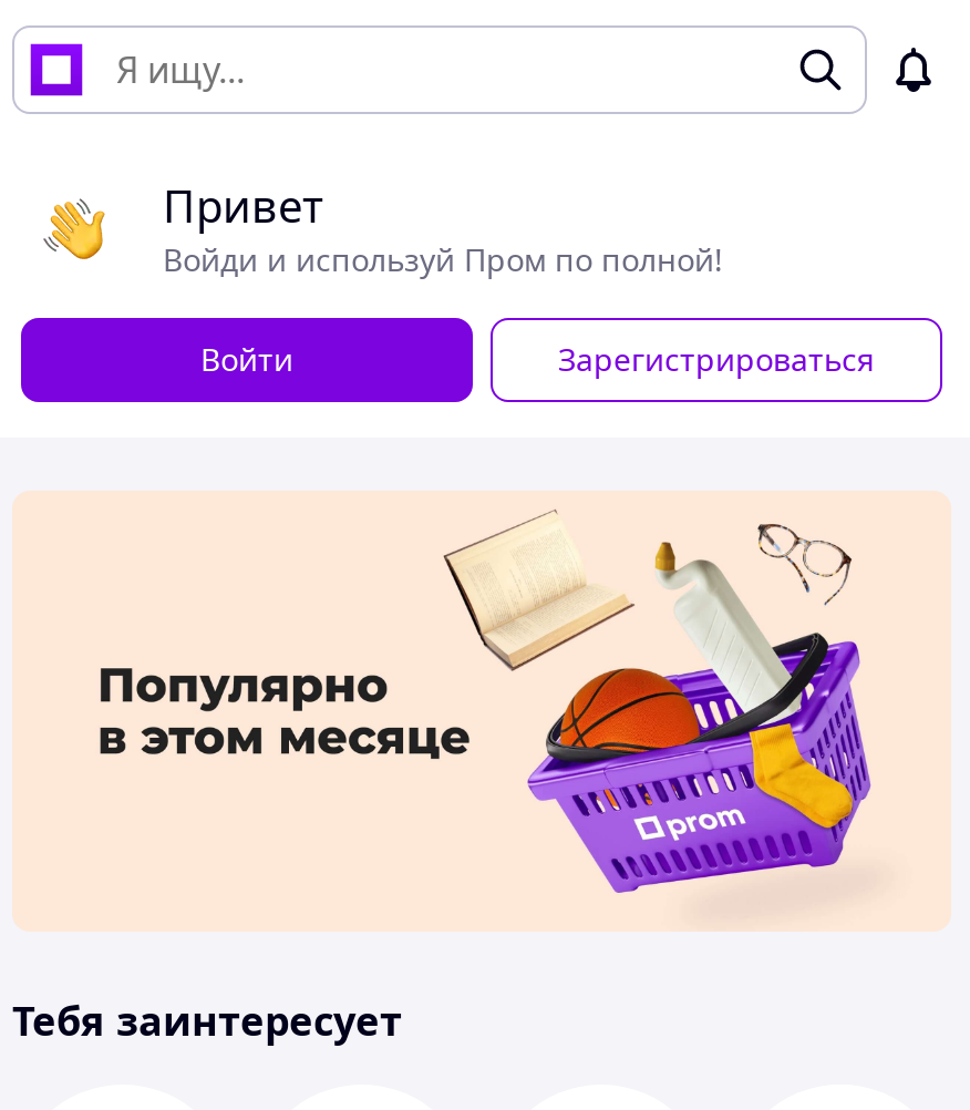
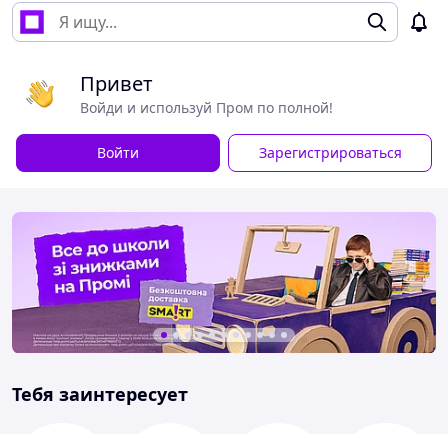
- [image]
+ [image]
